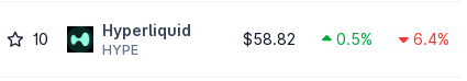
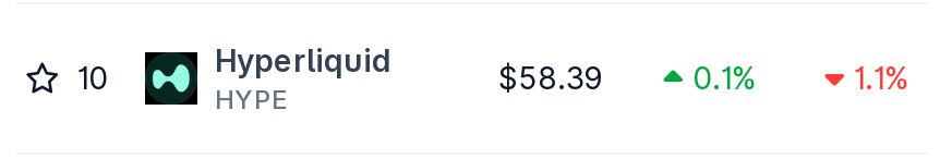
- $58.82
+ $58.39

- 0.5%
+ 0.1%

- 6.4%
+ 1.1%
